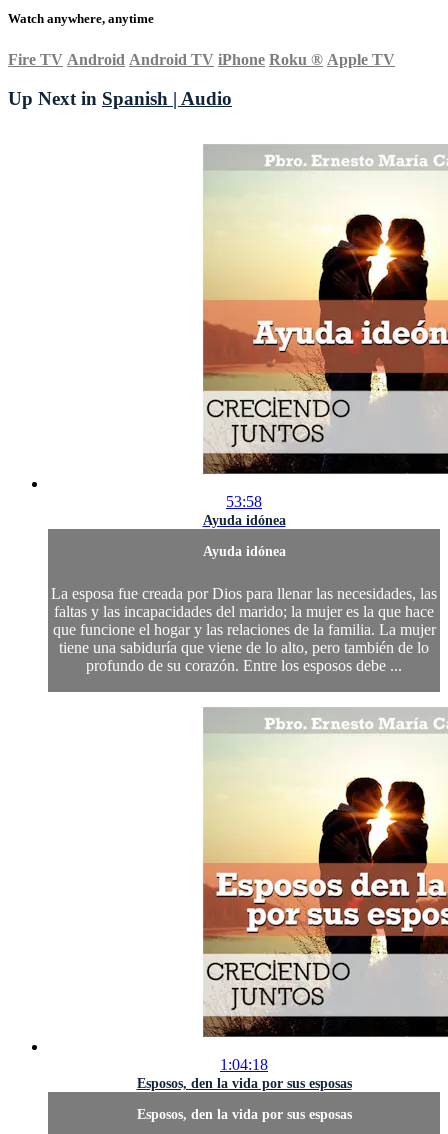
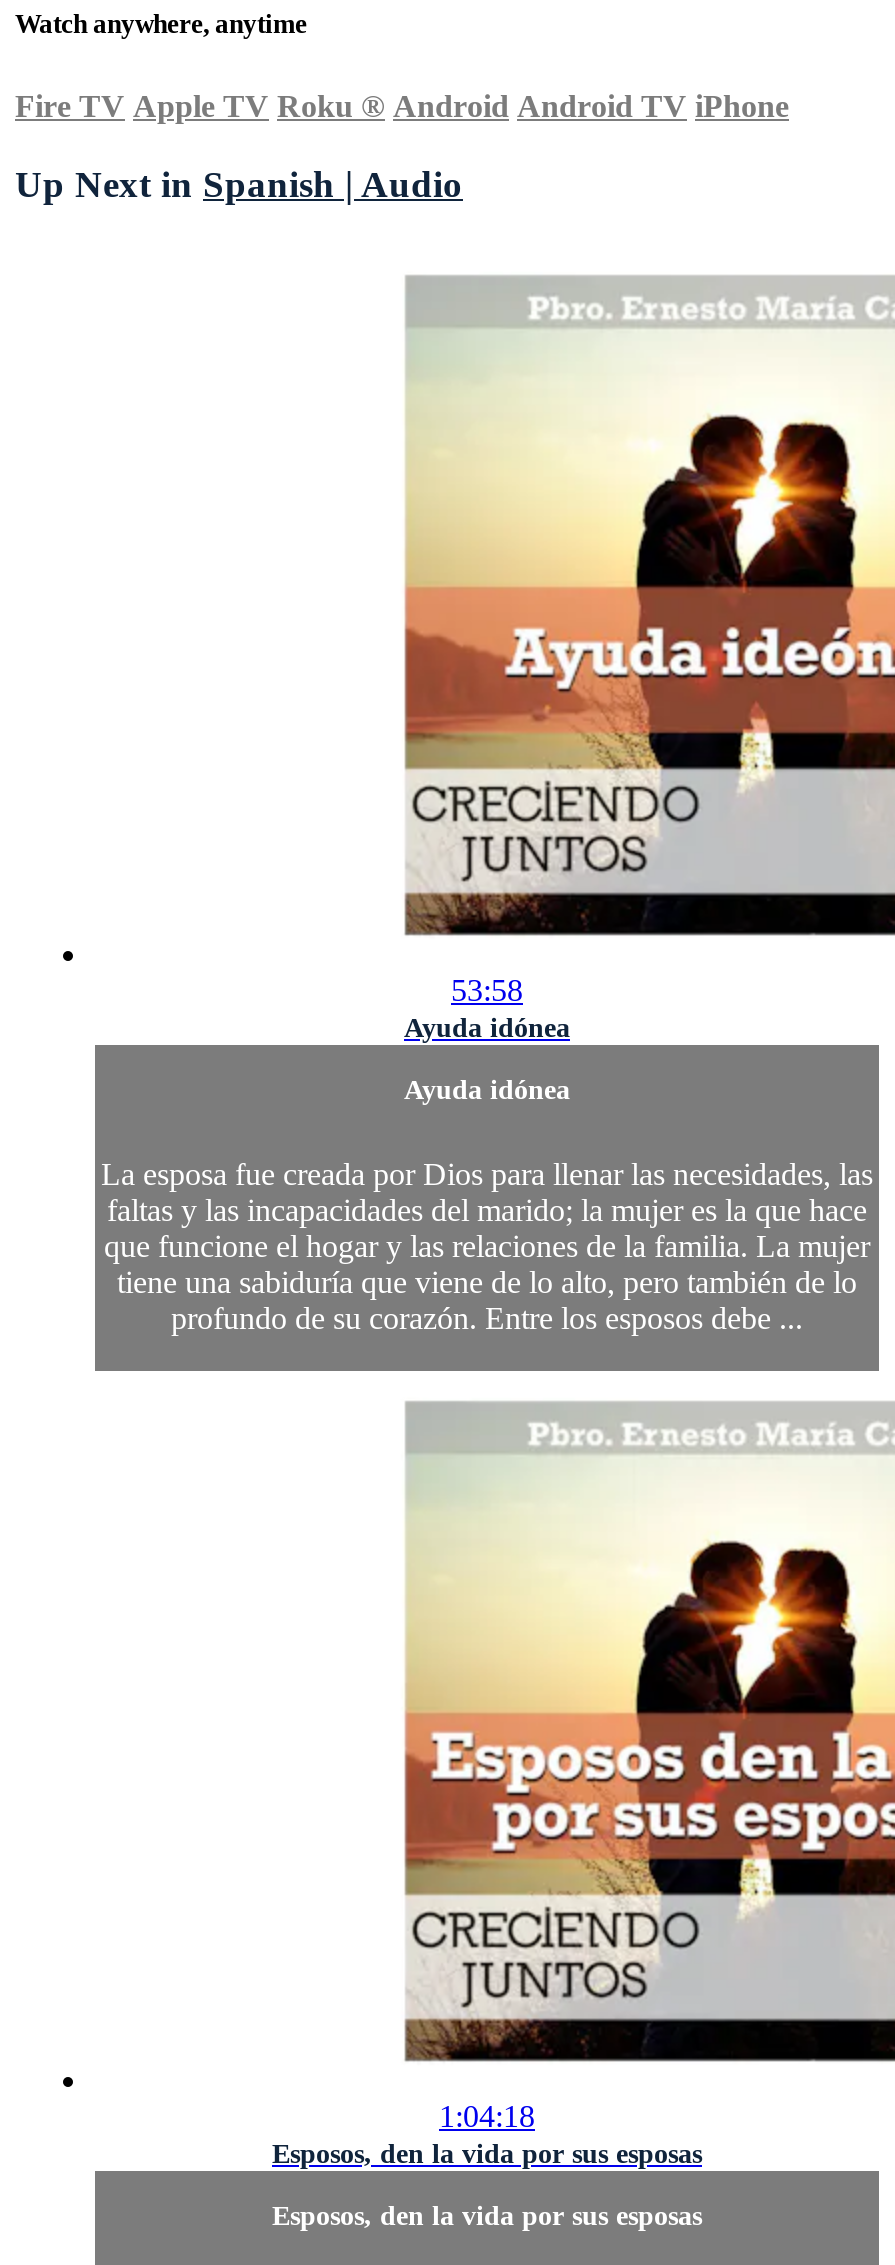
- Fire TV Android Android TV iPhone Roku ® Apple TV
+ Fire TV Apple TV Roku ® Android Android TV iPhone
